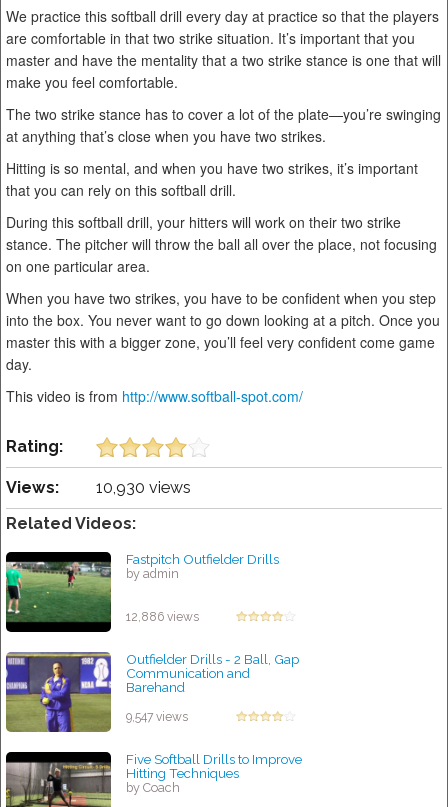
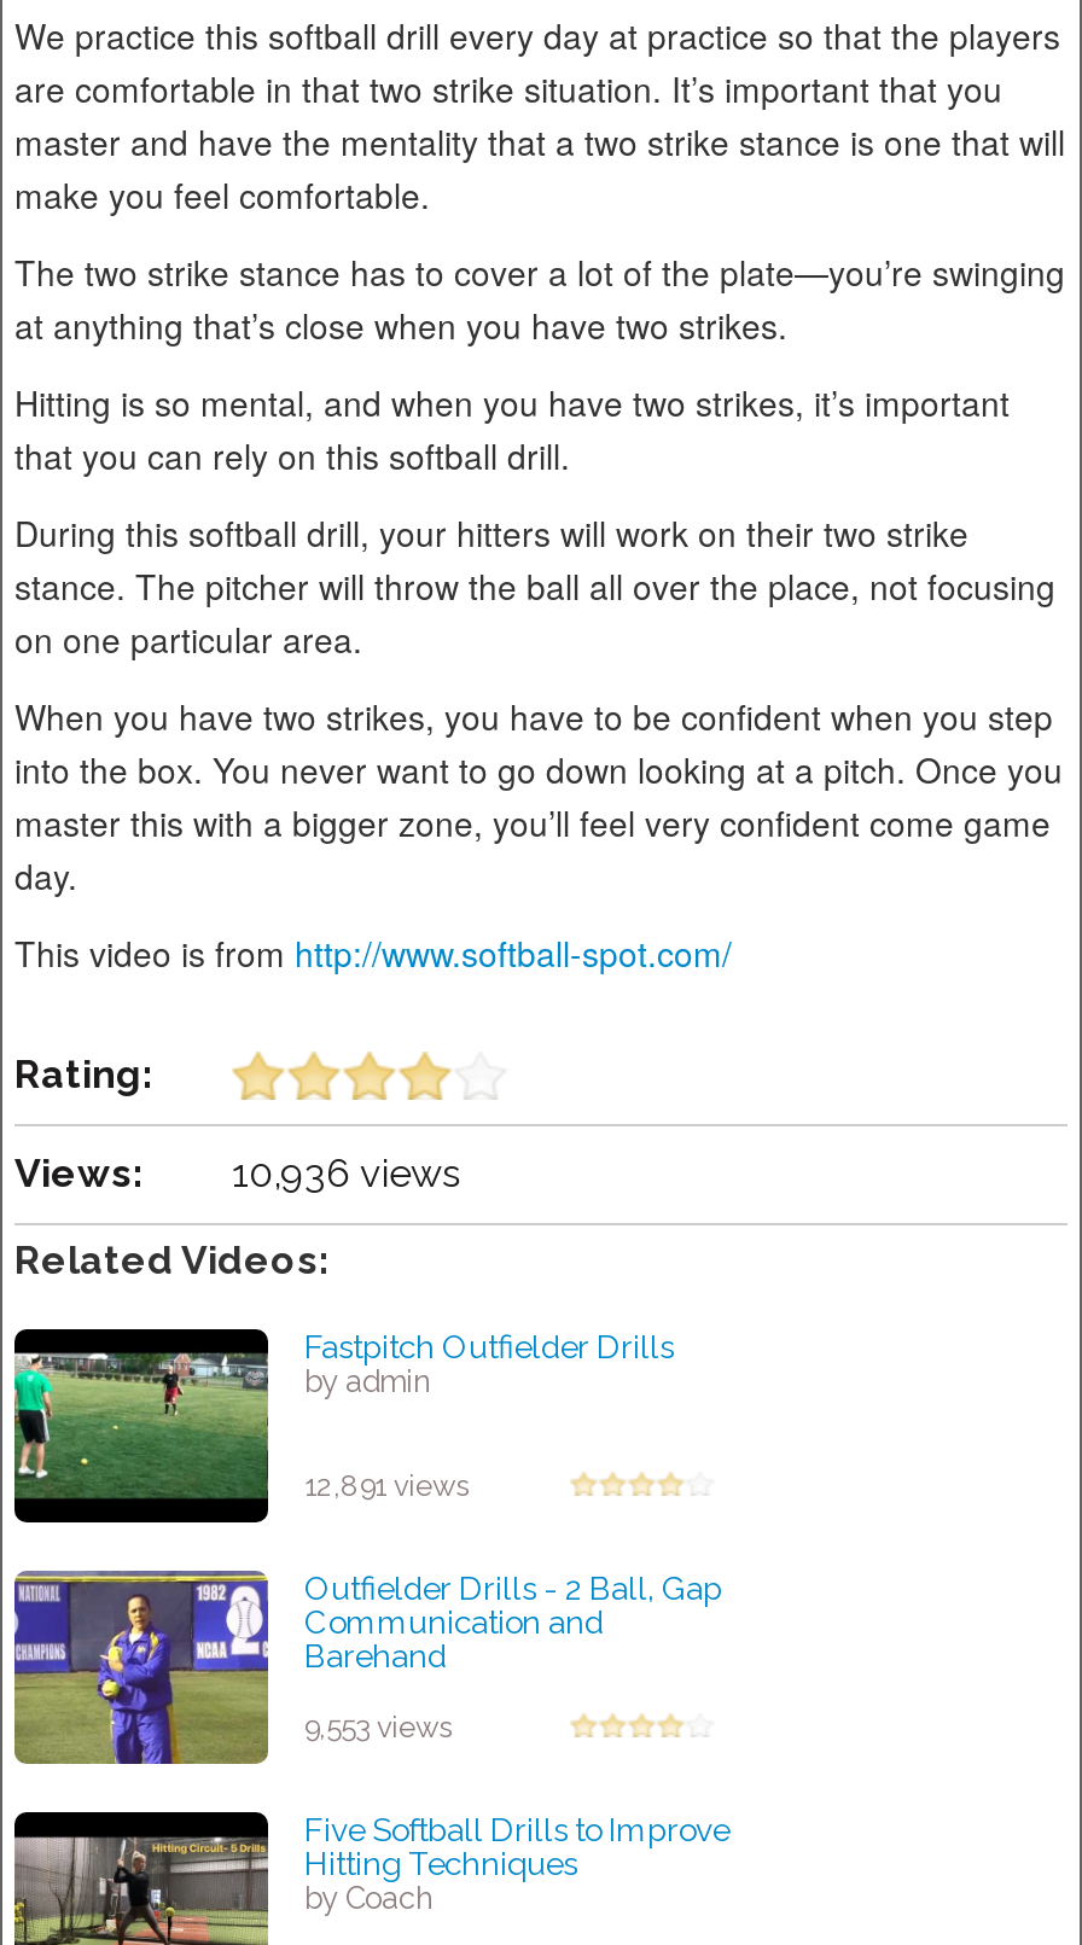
- Views: 10,930 views
+ Views: 10,936 views

- 12,886 views
+ 12,891 views

- 9,547 views
+ 9,553 views
